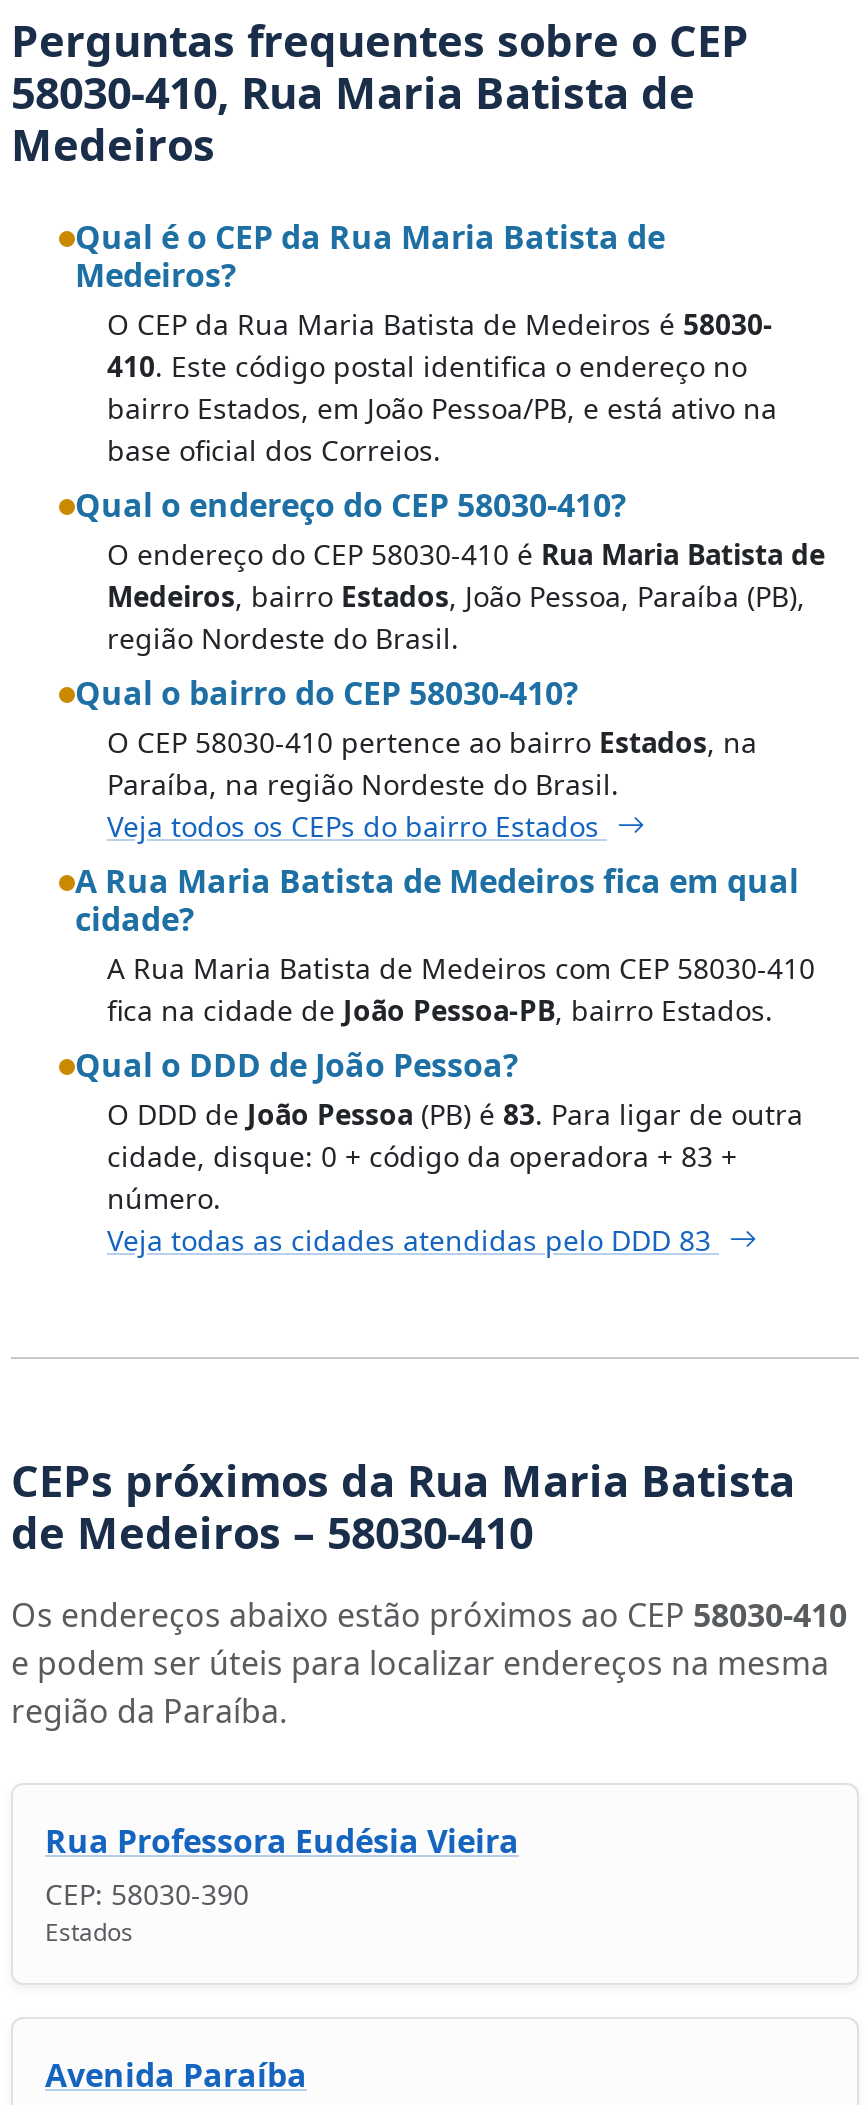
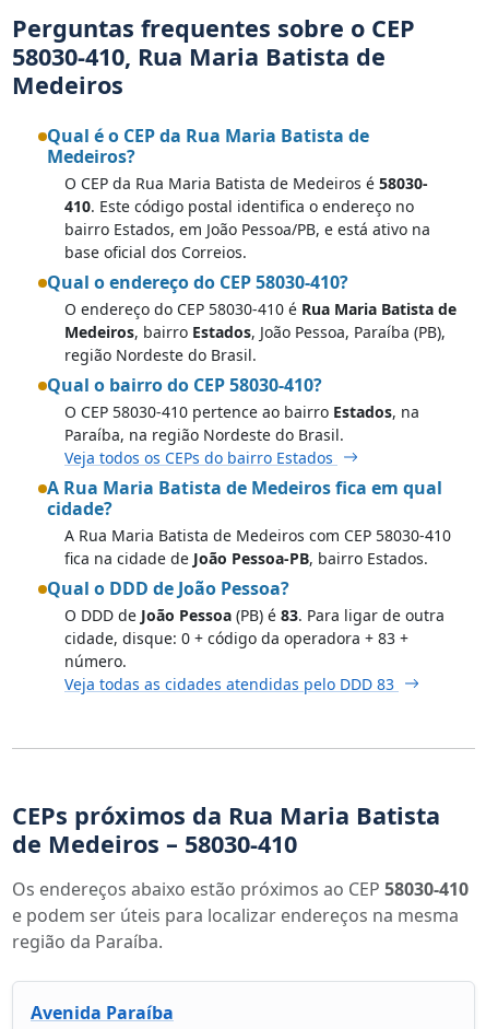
- Rua Professora Eudésia Vieira
- CEP: 58030-390
- Estados
